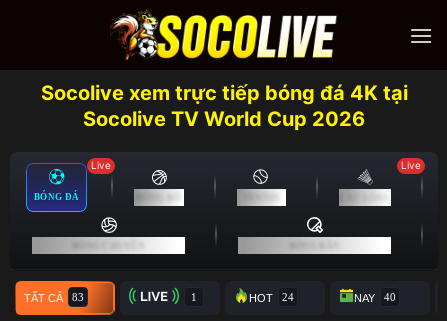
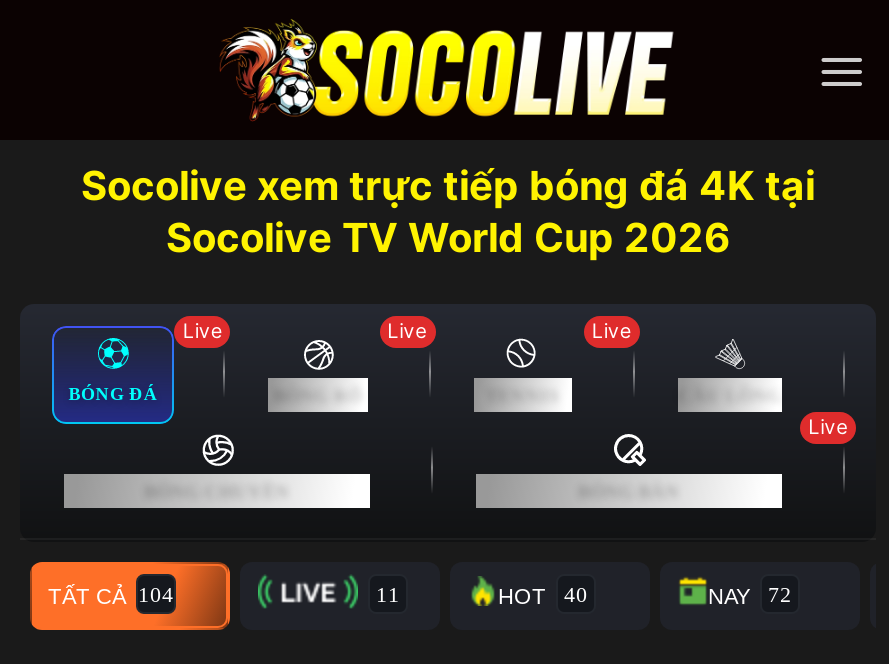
- Live

+ Live

+ Live

+ Live
